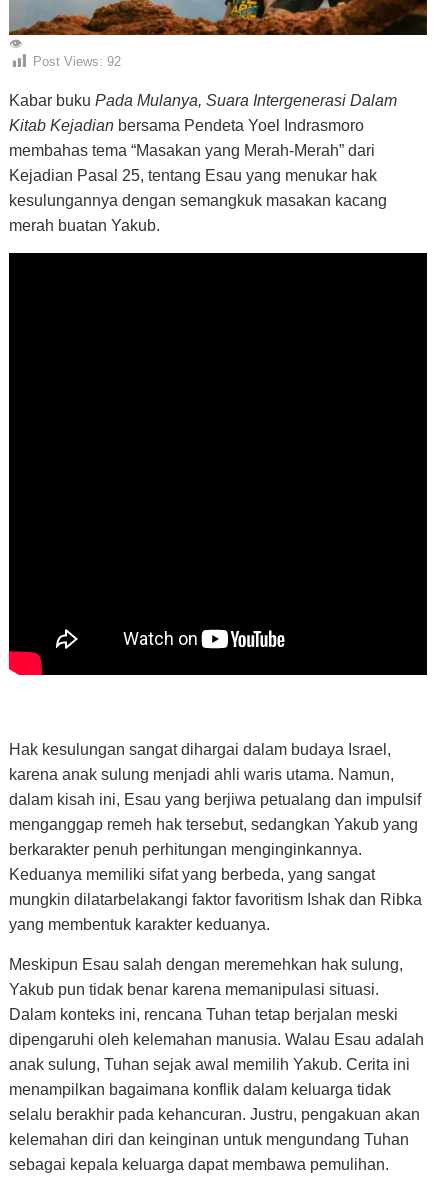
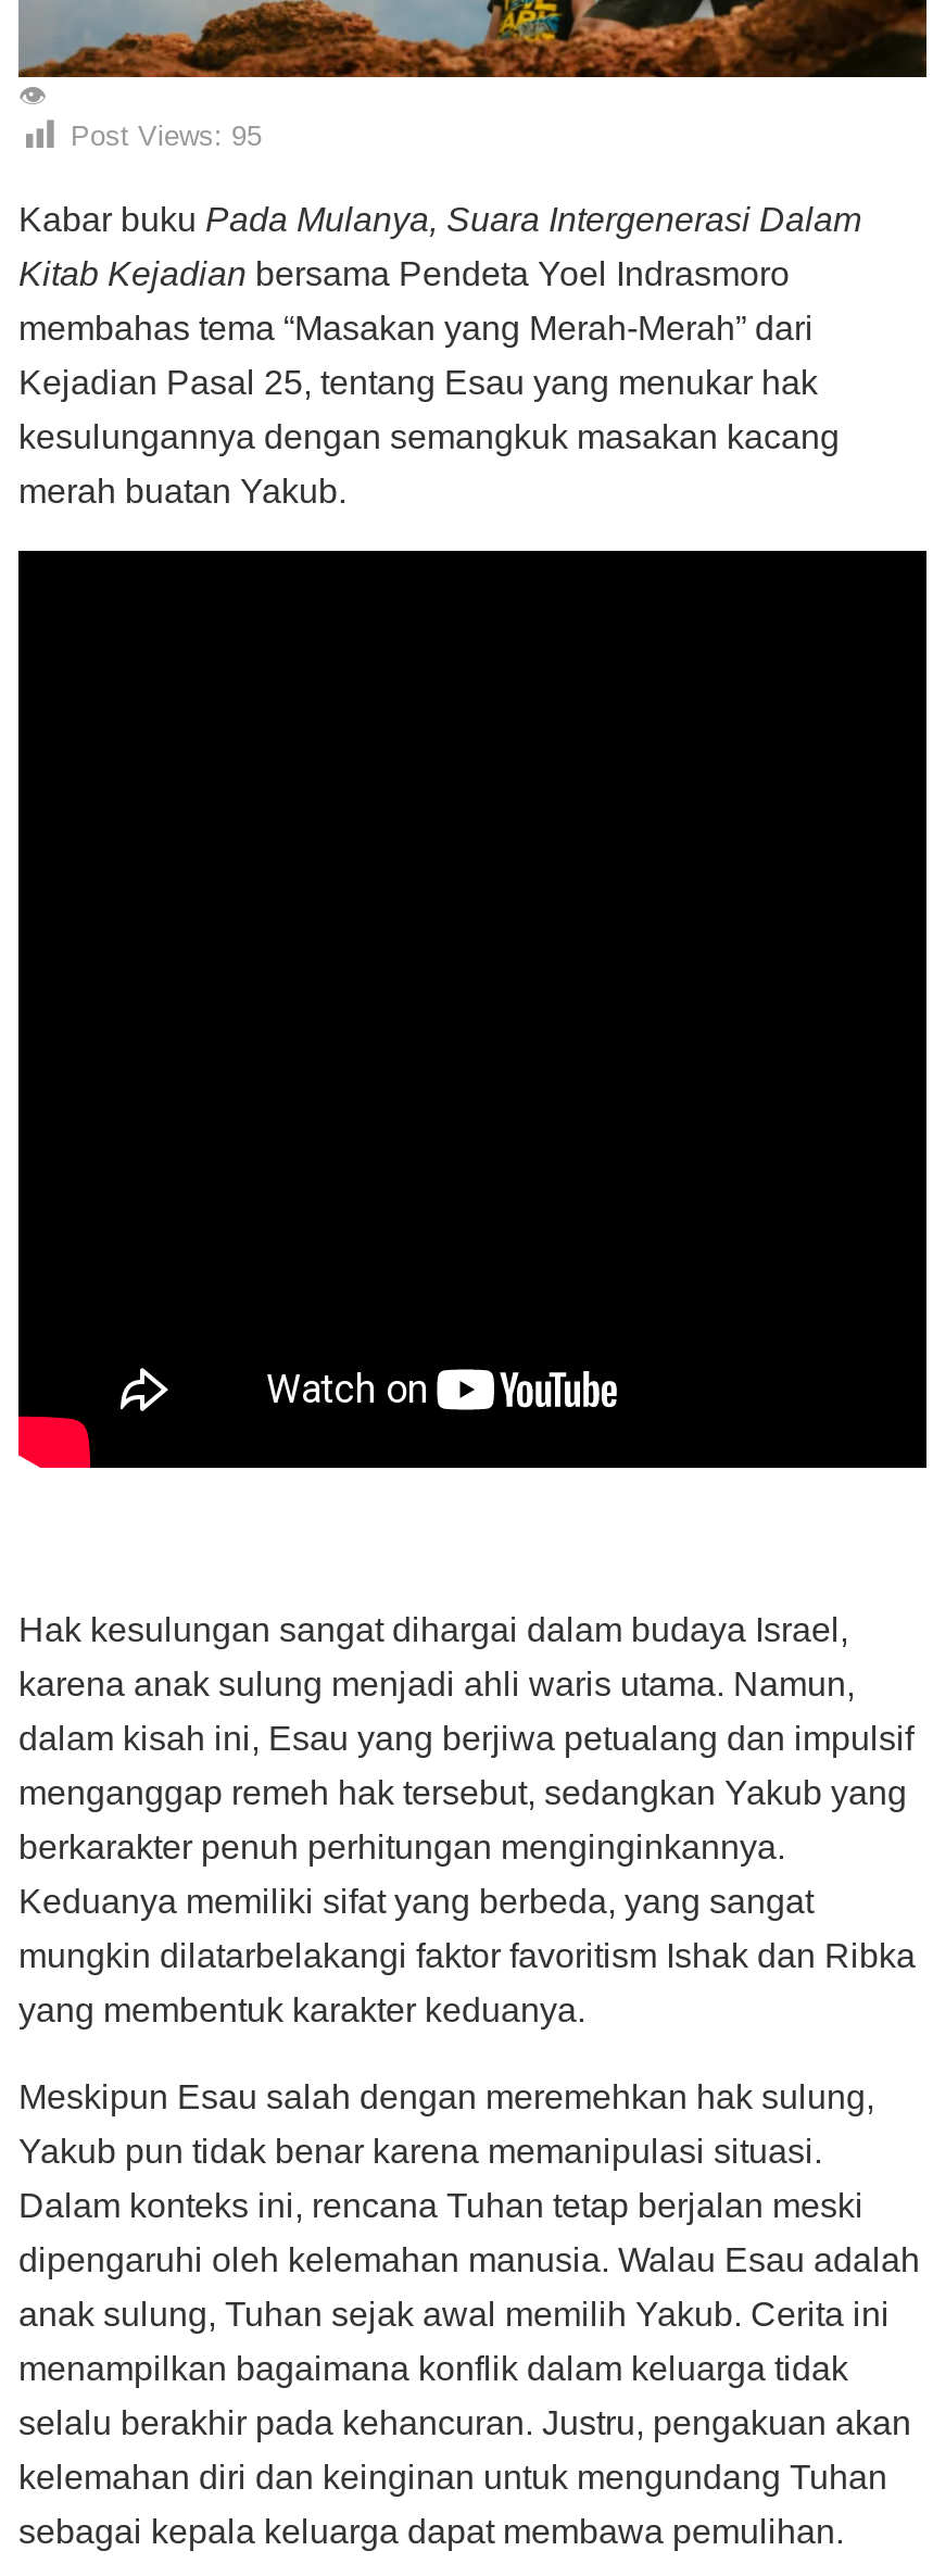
- Post Views: 92
+ Post Views: 95
